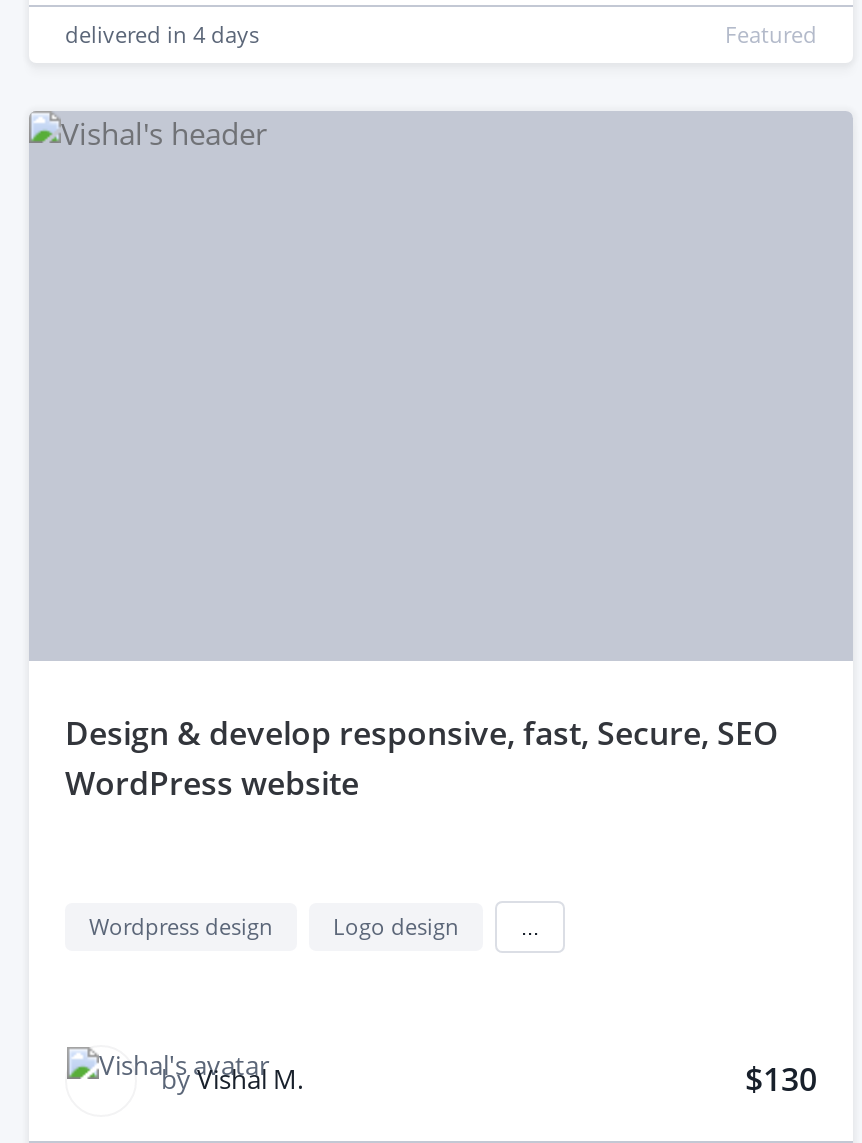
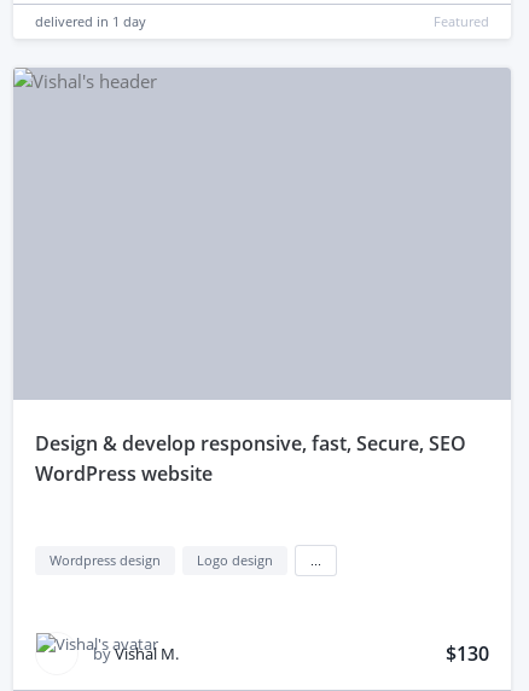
- delivered in 4 days
+ delivered in 1 day
